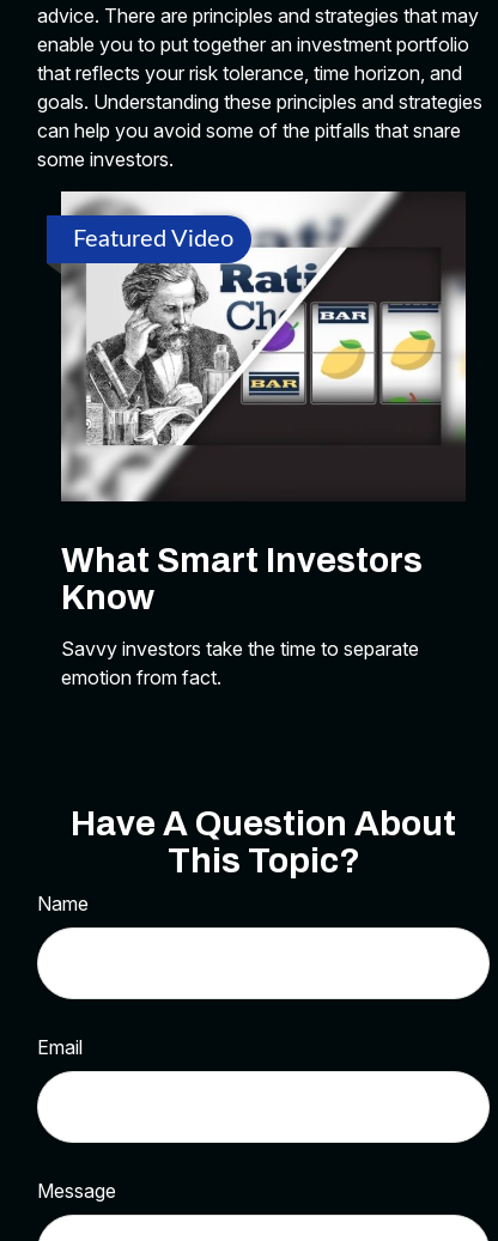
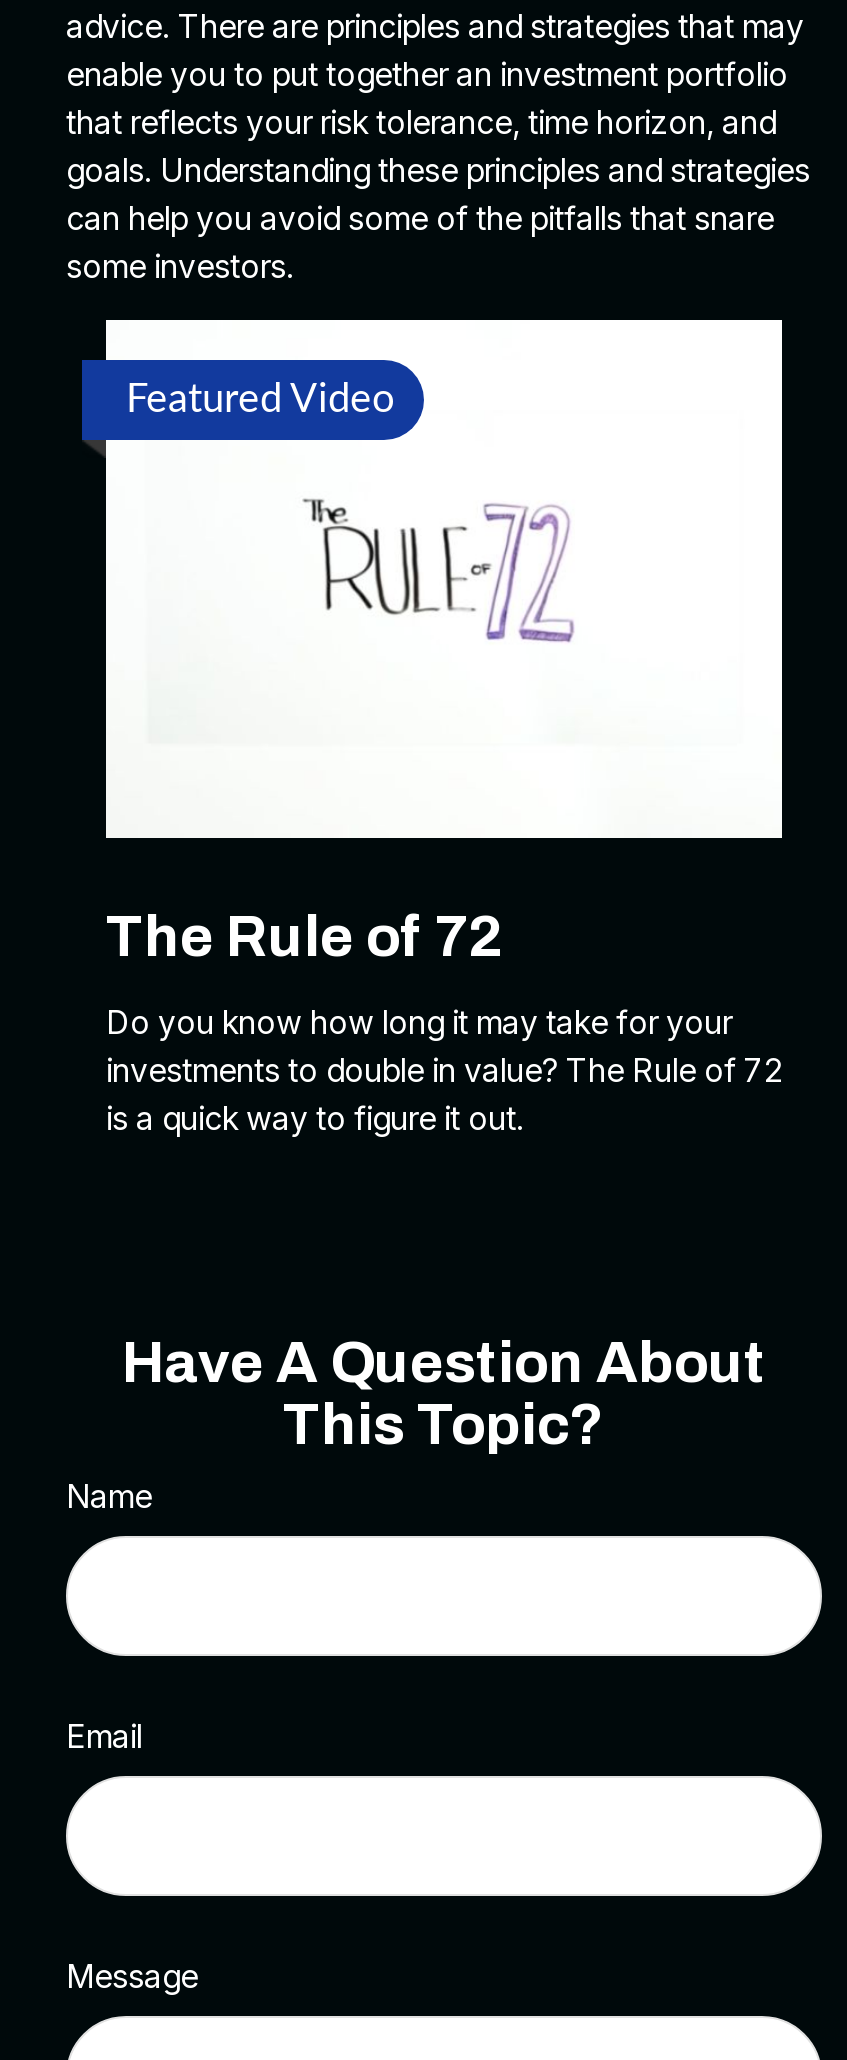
- [image]
- What Smart Investors
- Know
+ [image]
+ The Rule of 72

- Savvy investors take the time to separate
- emotion from fact.
+ Do you know how long it may take for your
+ investments to double in value? The Rule of 72
+ is a quick way to figure it out.
